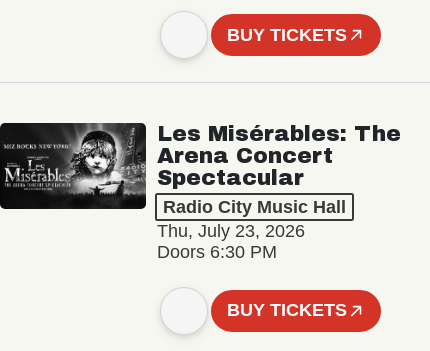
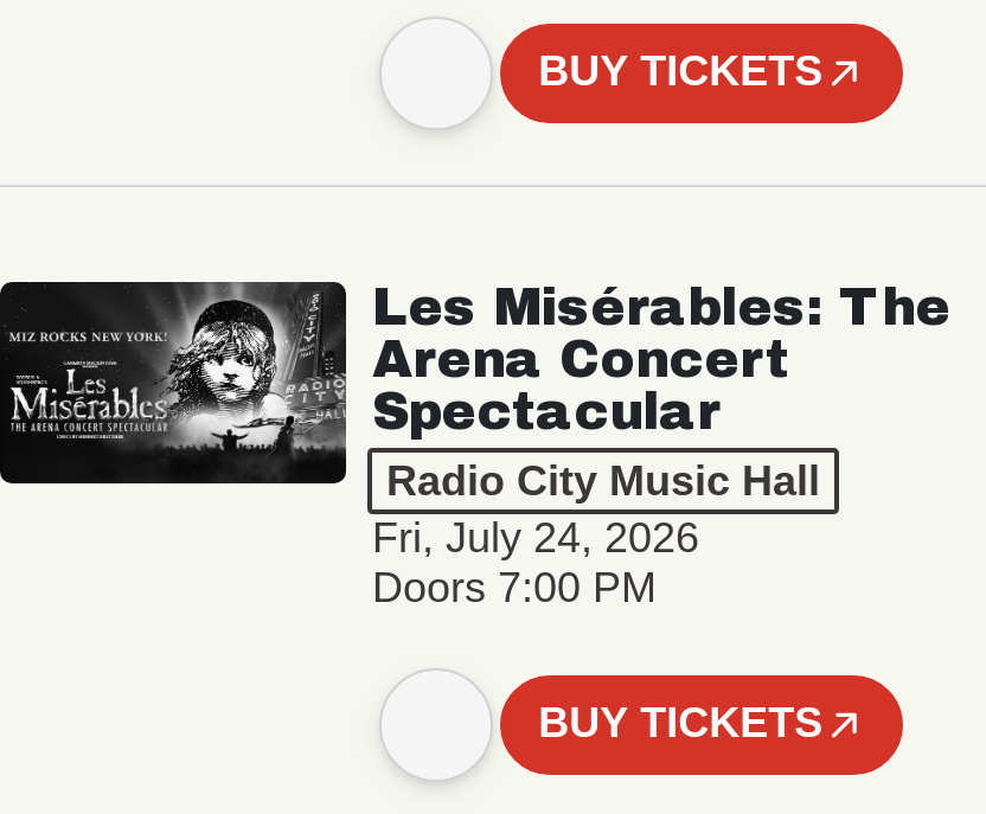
- Thu, July 23, 2026
+ Fri, July 24, 2026

- Doors 6:30 PM
+ Doors 7:00 PM
